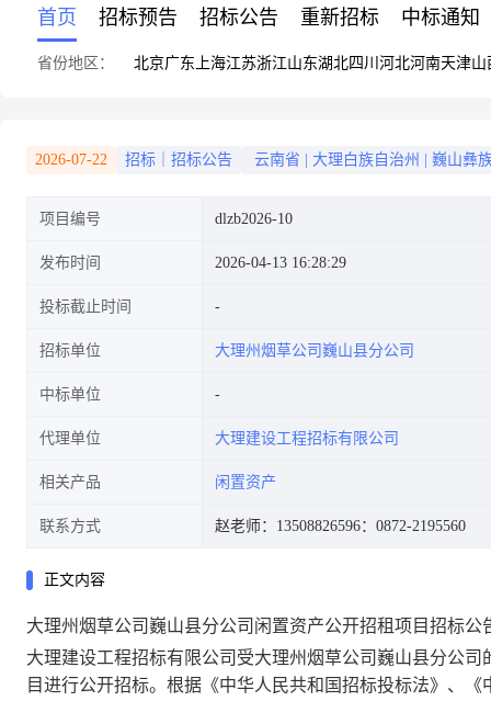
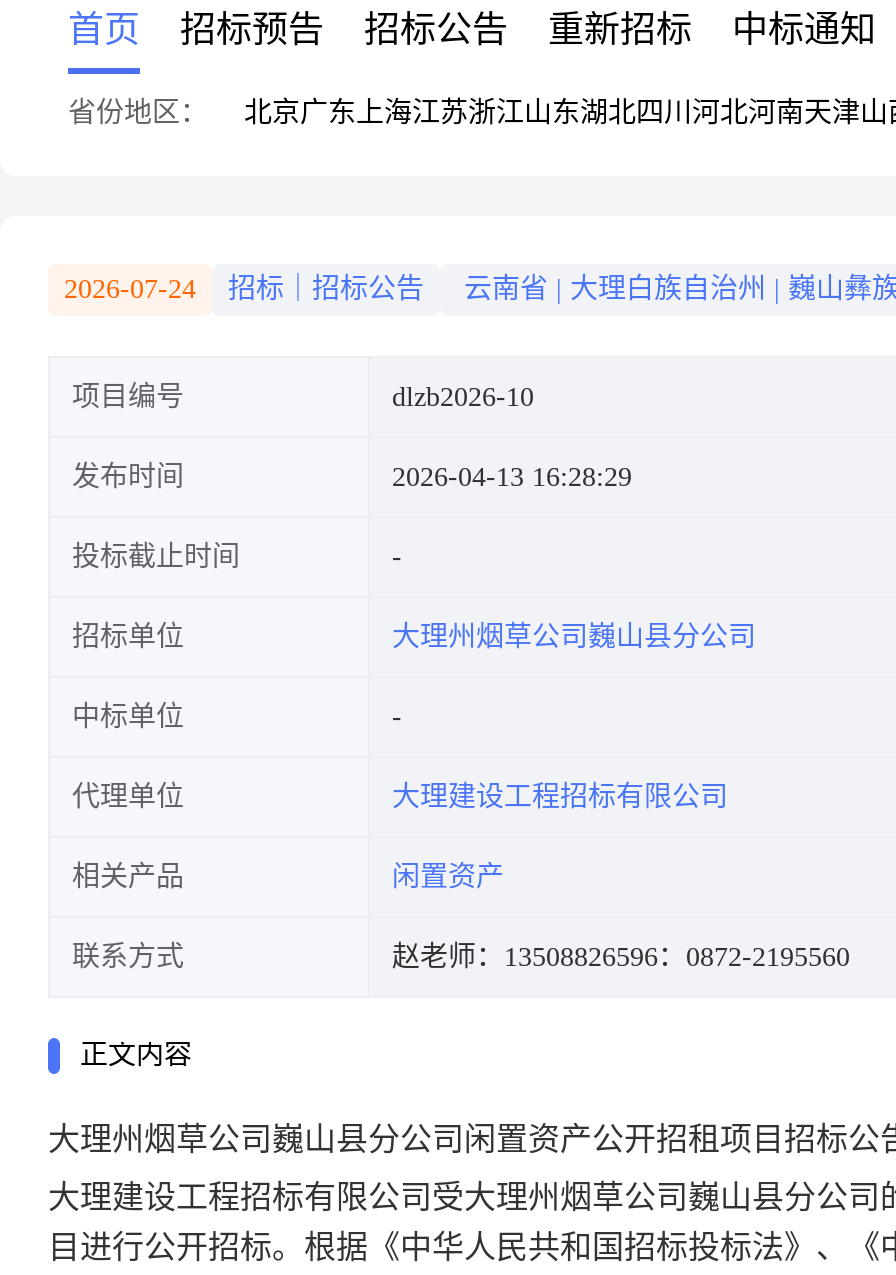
- 2026-07-22
+ 2026-07-24
